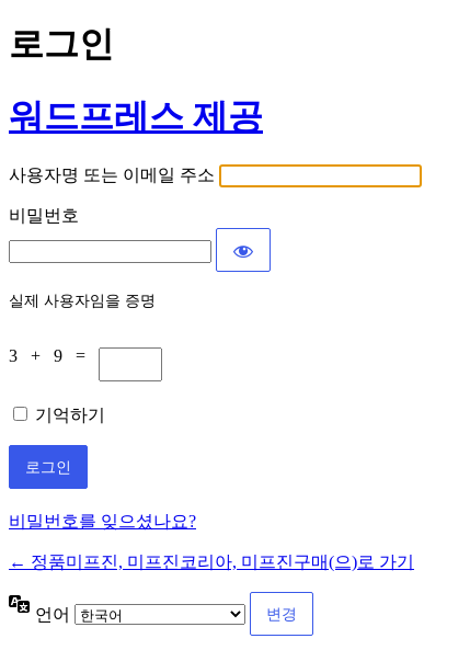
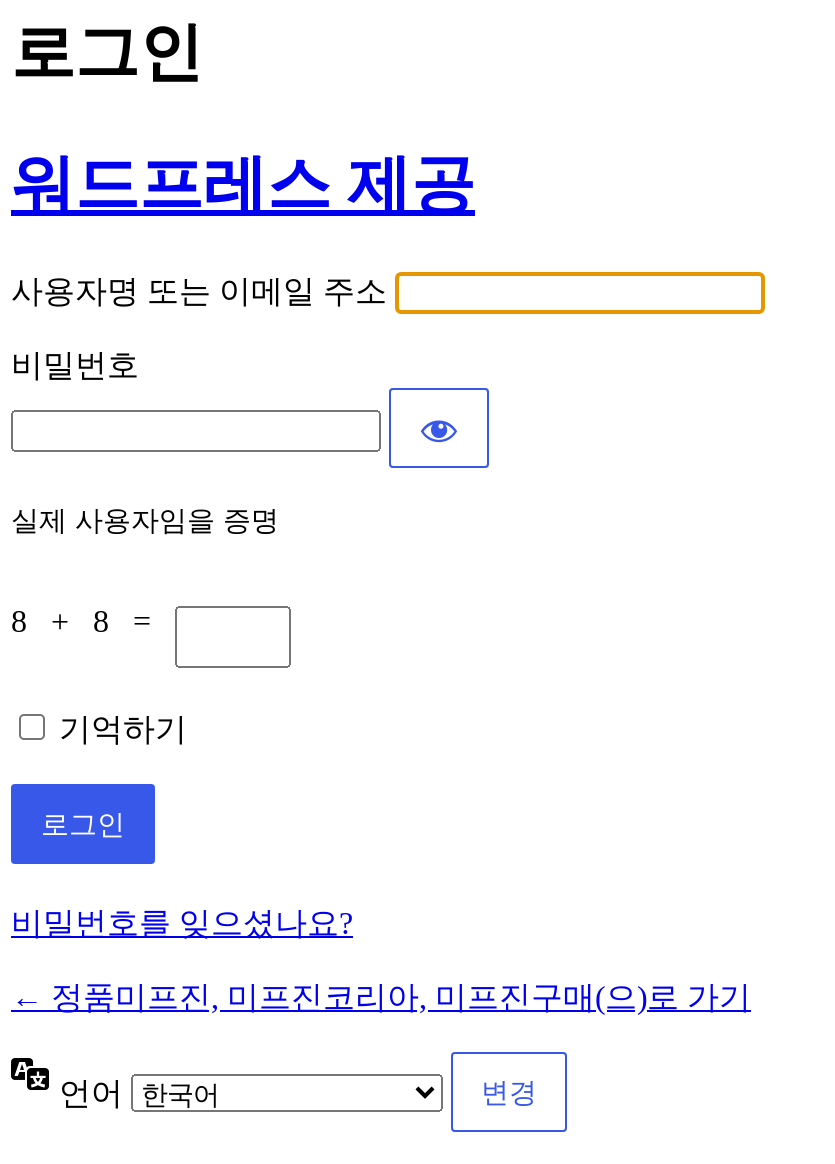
- 3 + 9 =
+ 8 + 8 =
